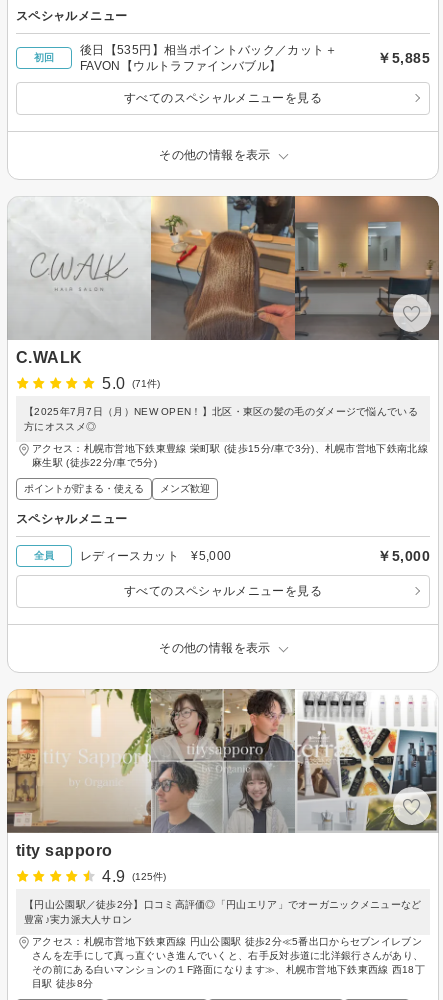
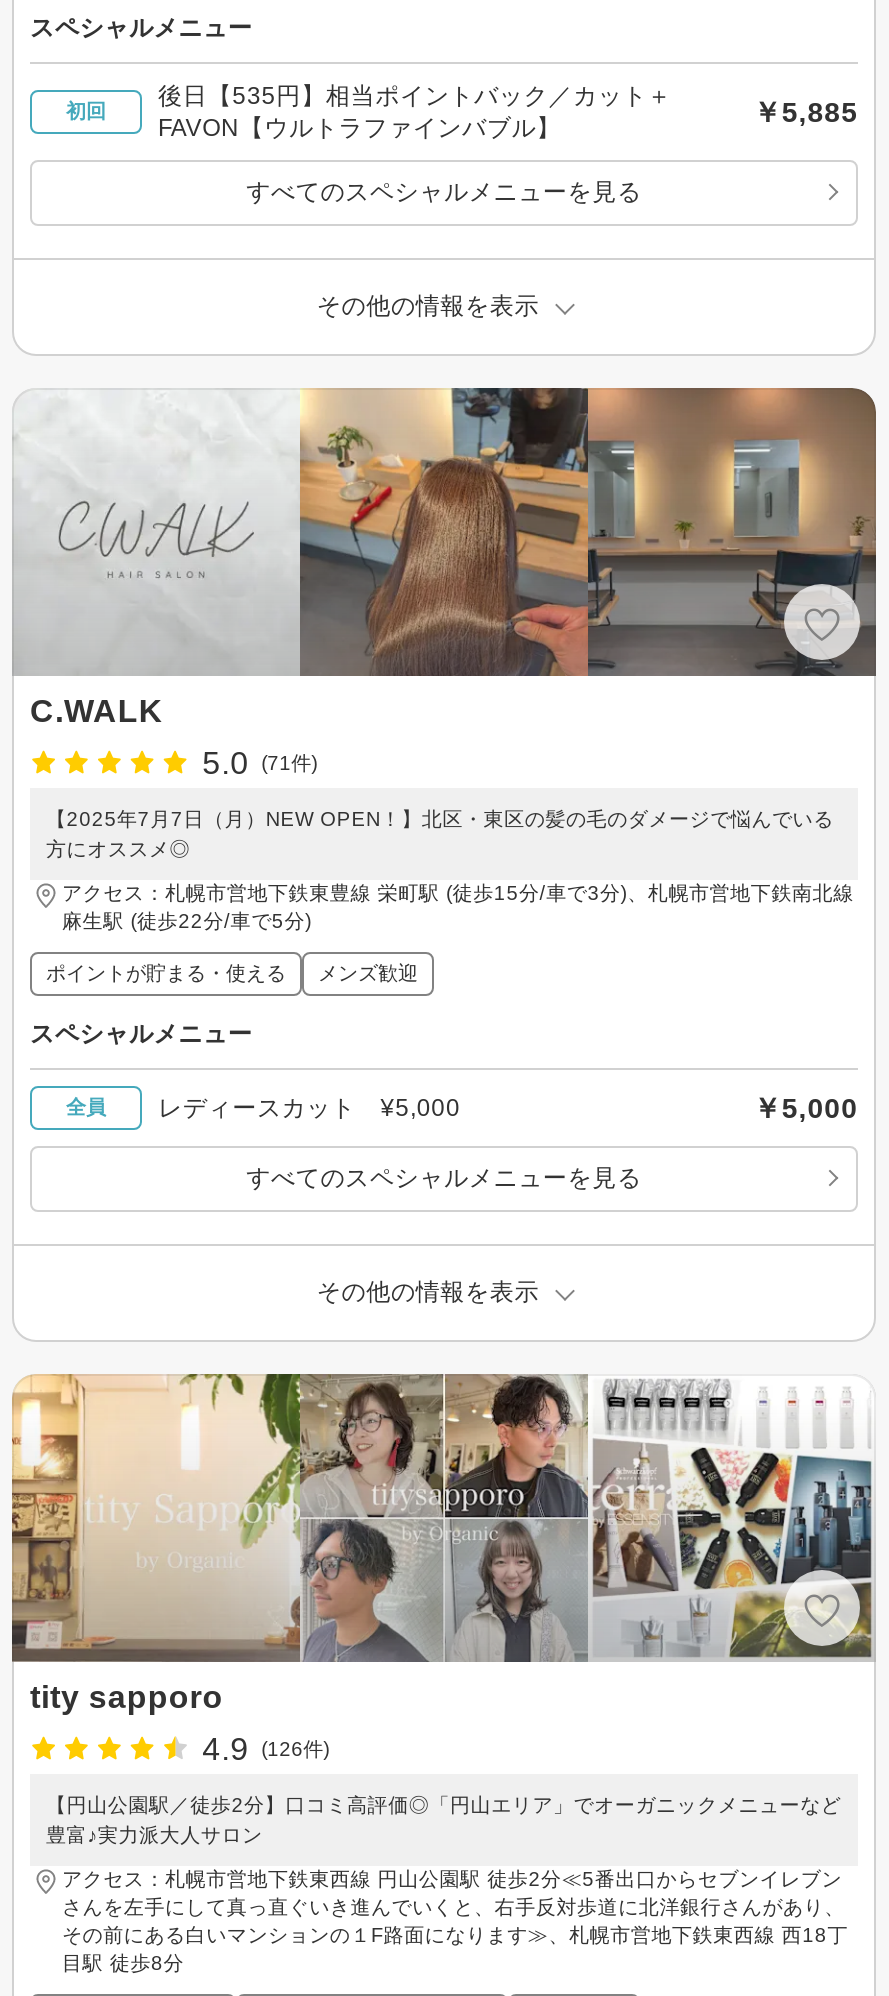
- 4.9 (125件)
+ 4.9 (126件)
